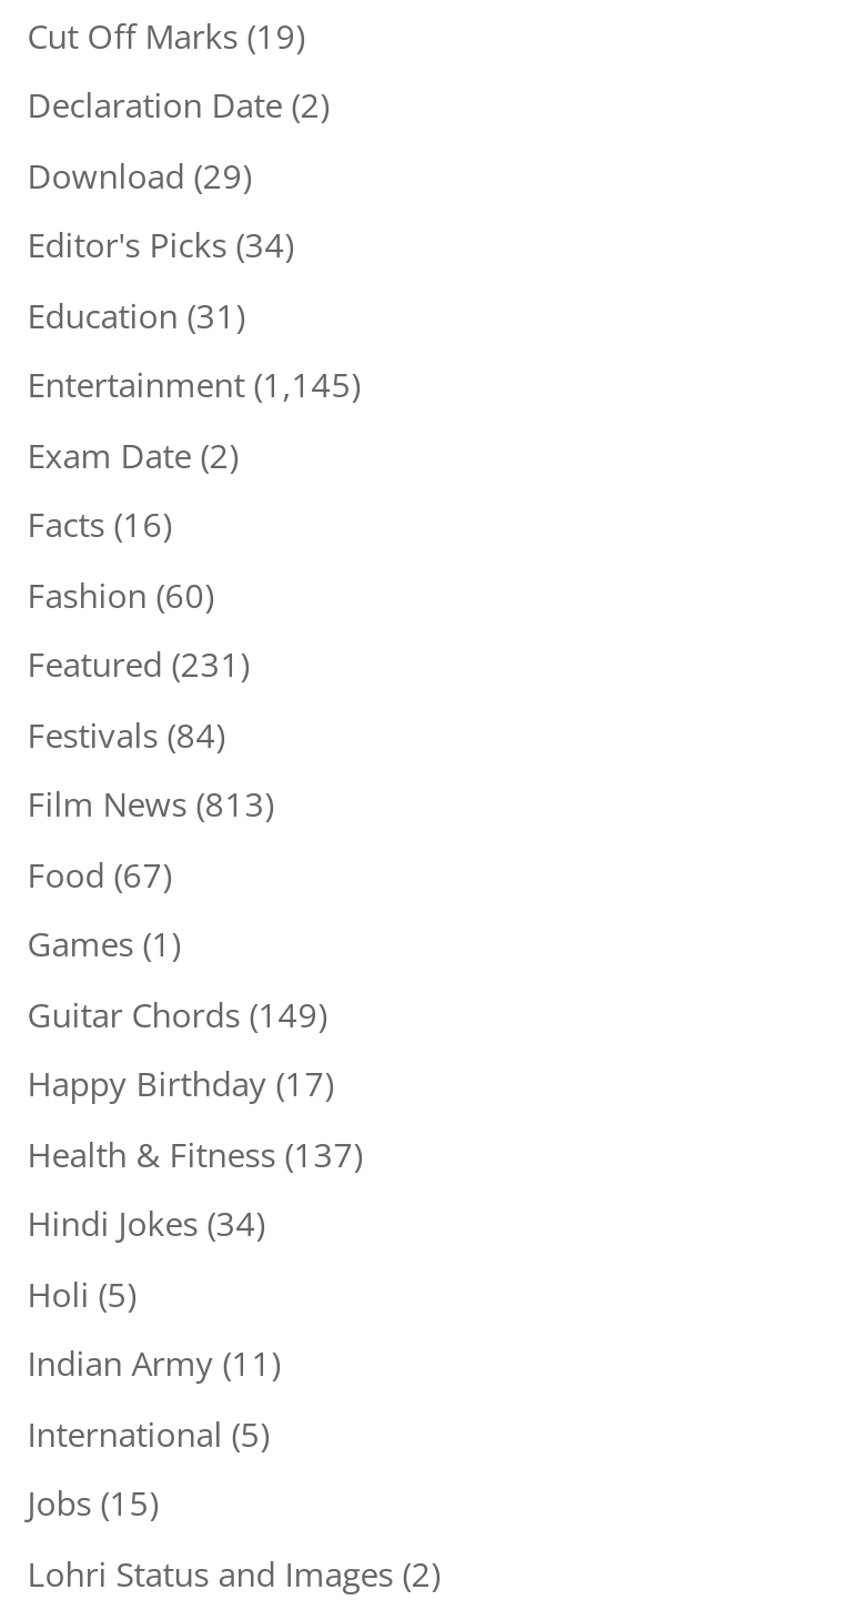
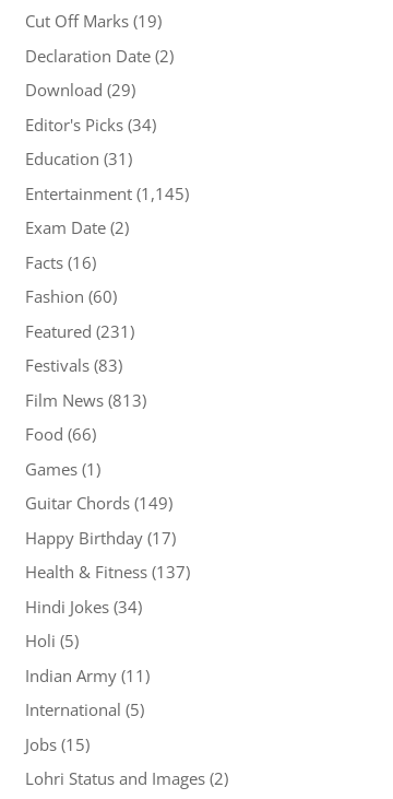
- Festivals (84)
+ Festivals (83)

- Food (67)
+ Food (66)
